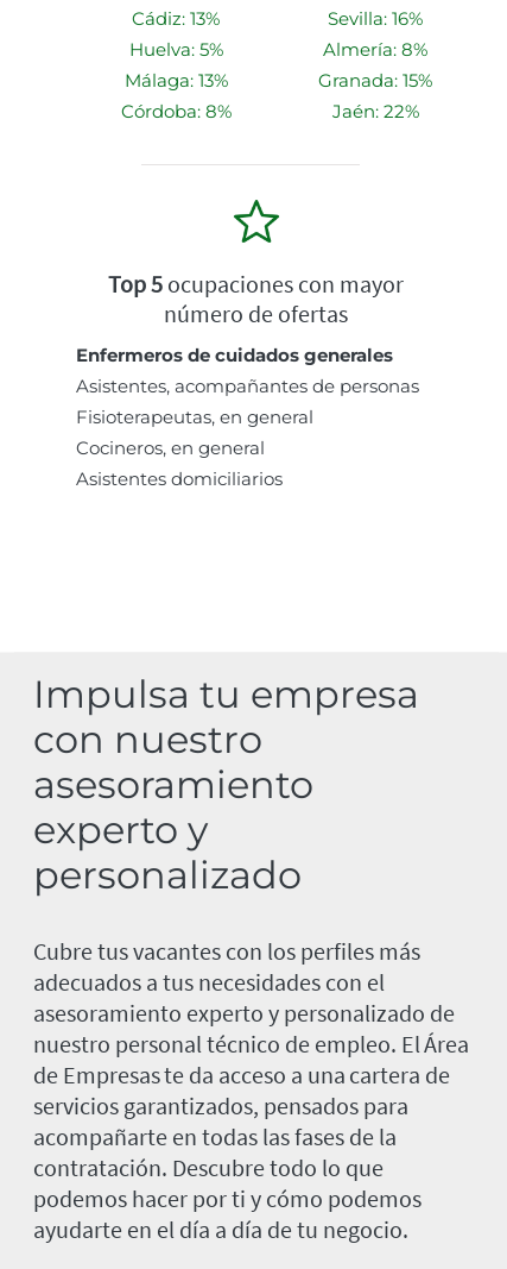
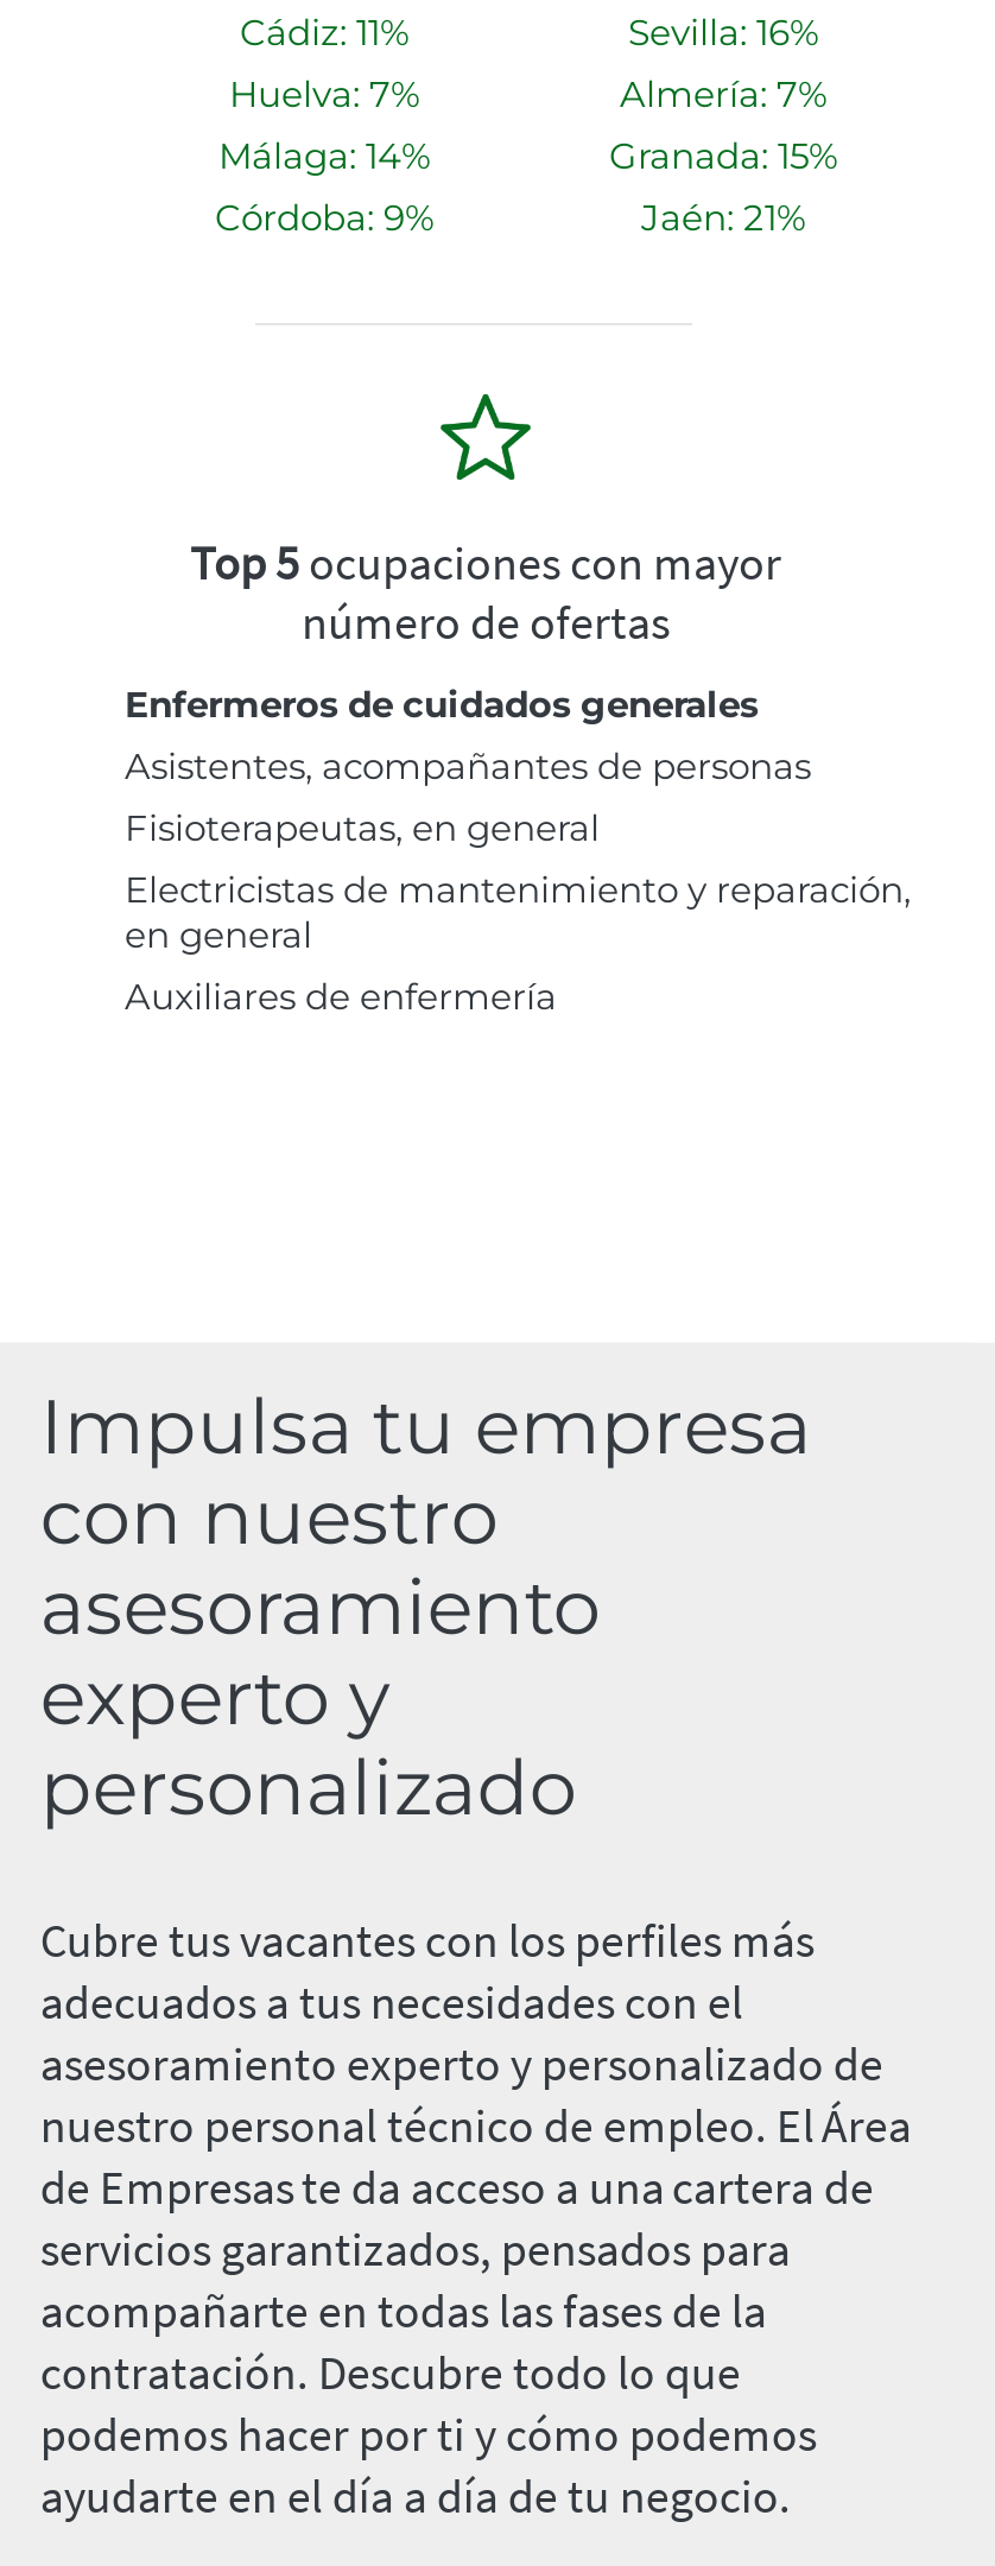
- Cádiz: 13%
+ Cádiz: 11%

- Huelva: 5%
+ Huelva: 7%

- Almería: 8%
+ Almería: 7%

- Málaga: 13%
+ Málaga: 14%

- Córdoba: 8%
+ Córdoba: 9%

- Jaén: 22%
+ Jaén: 21%

- Cocineros, en general
- Asistentes domiciliarios
+ Electricistas de mantenimiento y reparación,
+ en general
+ Auxiliares de enfermería
